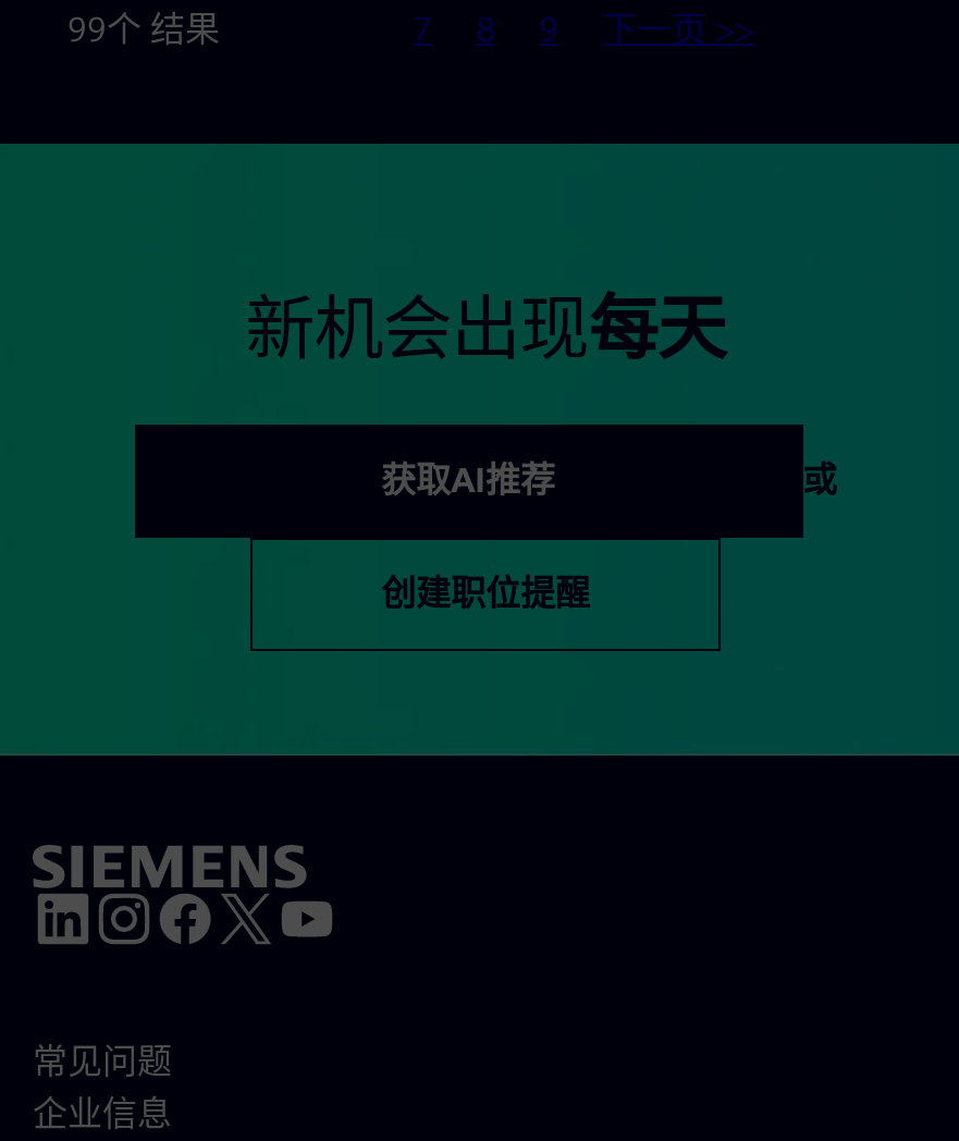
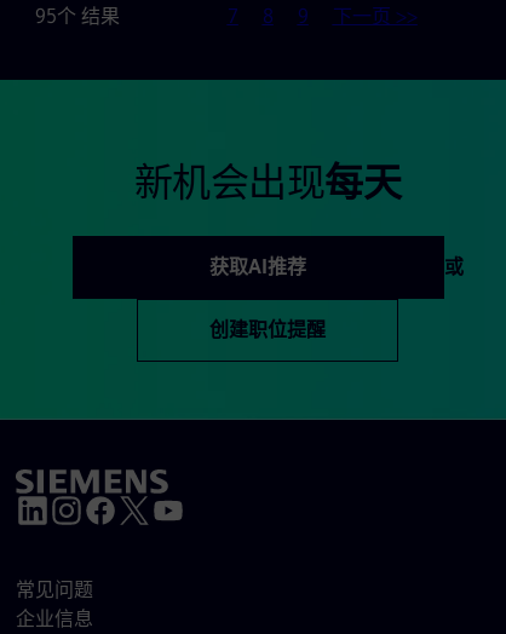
- 99个 结果
+ 95个 结果
